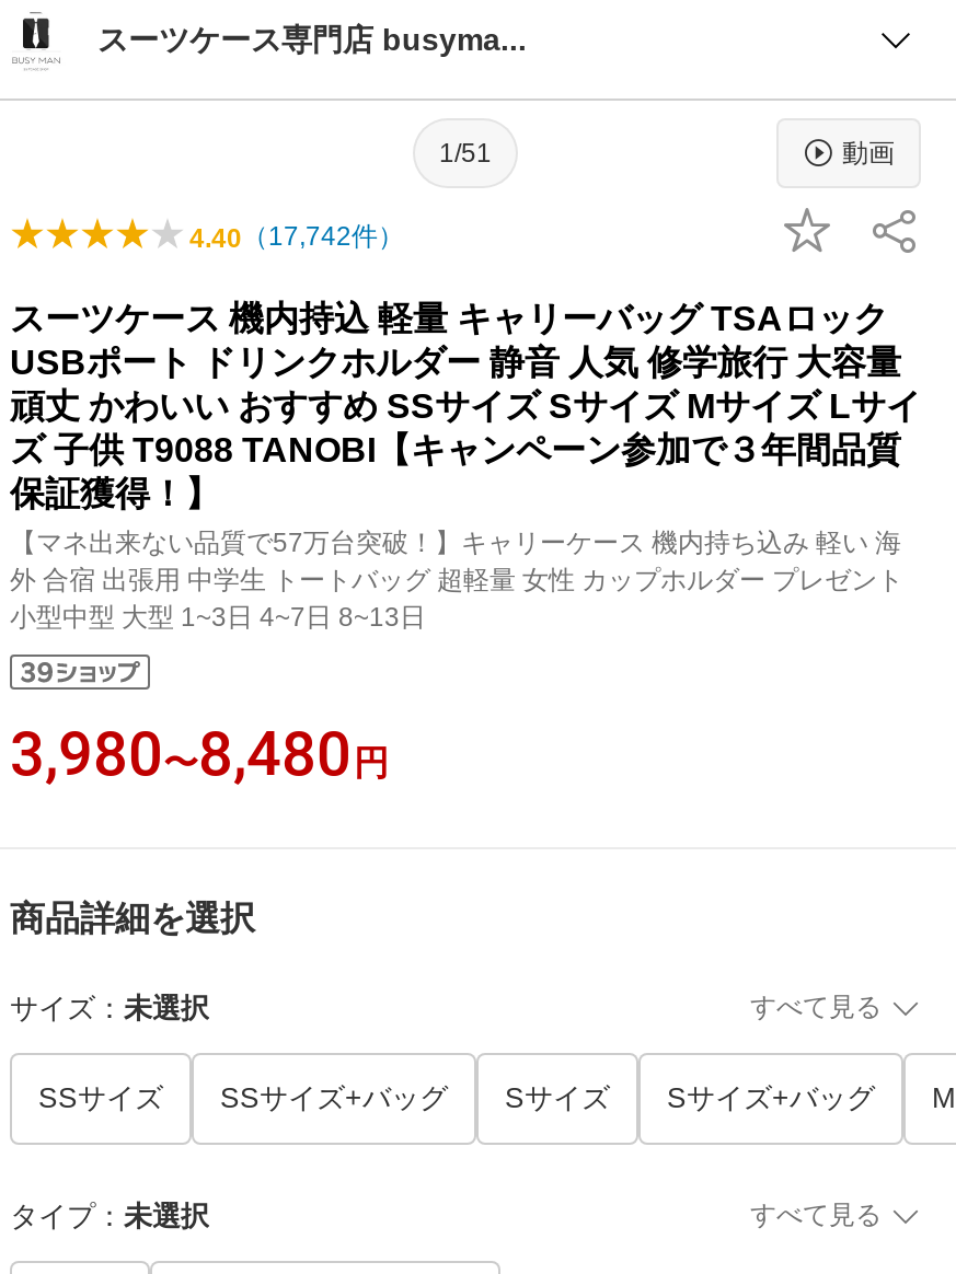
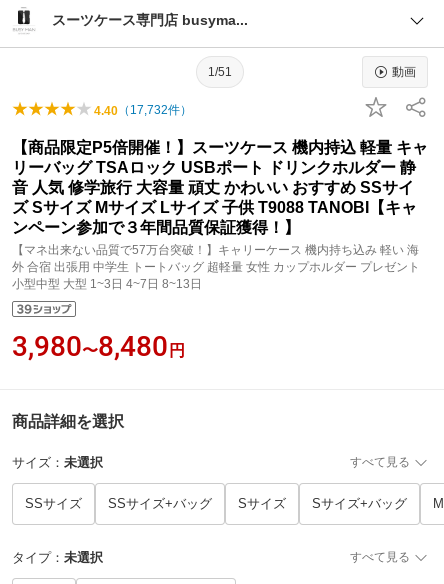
- 4.40（17,742件）
+ 4.40（17,732件）

- スーツケース 機内持込 軽量 キャリーバッグ TSAロック
- USBポート ドリンクホルダー 静音 人気 修学旅行 大容量
- 頑丈 かわいい おすすめ SSサイズ Sサイズ Mサイズ Lサイ
- ズ 子供 T9088 TANOBI【キャンペーン参加で３年間品質
- 保証獲得！】
+ 【商品限定P5倍開催！】スーツケース 機内持込 軽量 キャ
+ リーバッグ TSAロック USBポート ドリンクホルダー 静
+ 音 人気 修学旅行 大容量 頑丈 かわいい おすすめ SSサイ
+ ズ Sサイズ Mサイズ Lサイズ 子供 T9088 TANOBI【キャ
+ ンペーン参加で３年間品質保証獲得！】
